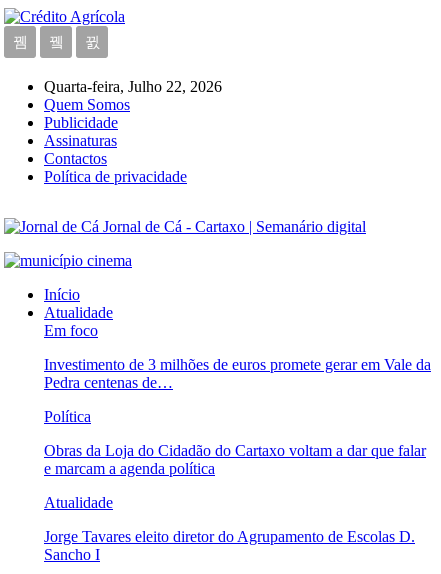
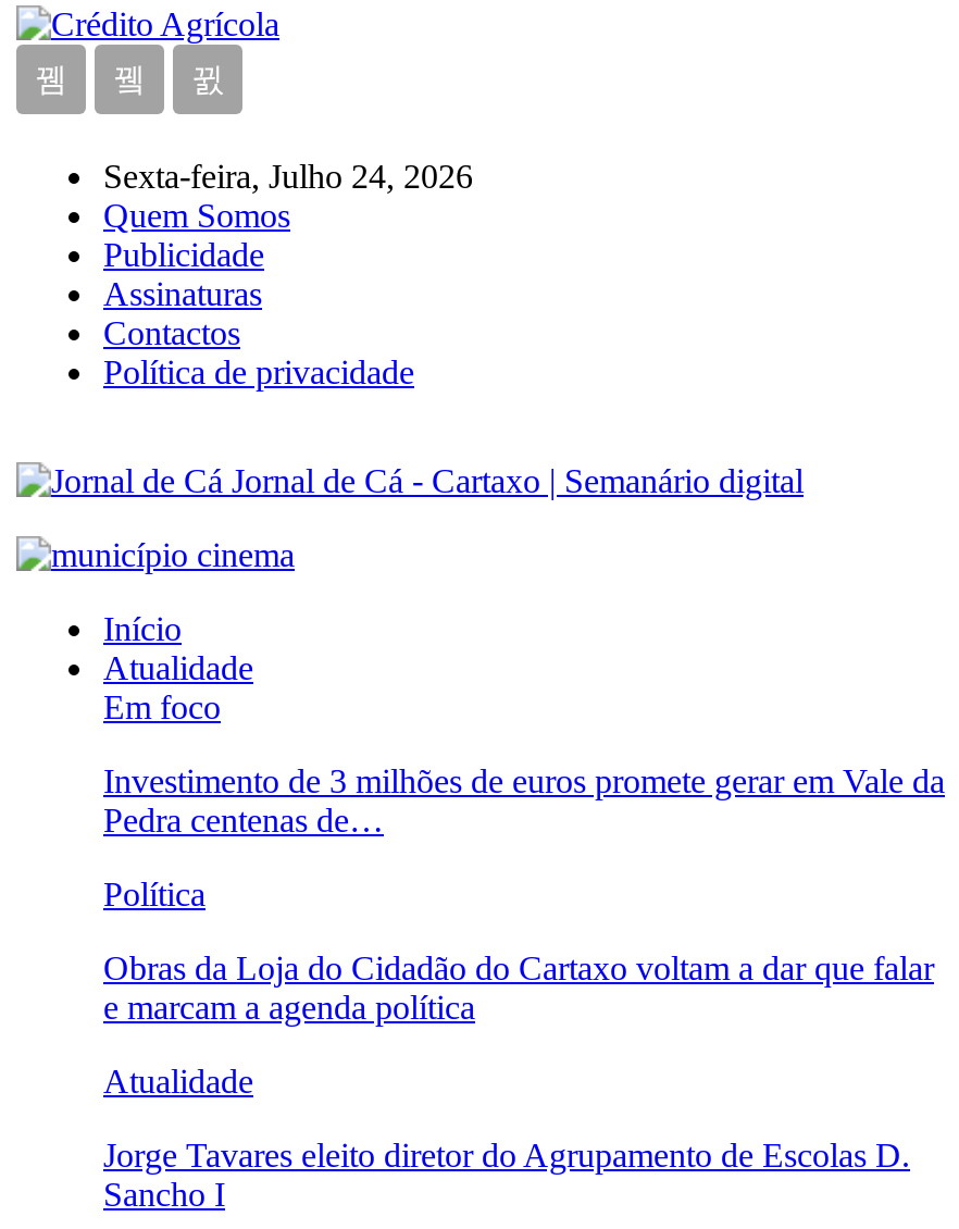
- Quarta-feira, Julho 22, 2026
+ Sexta-feira, Julho 24, 2026
